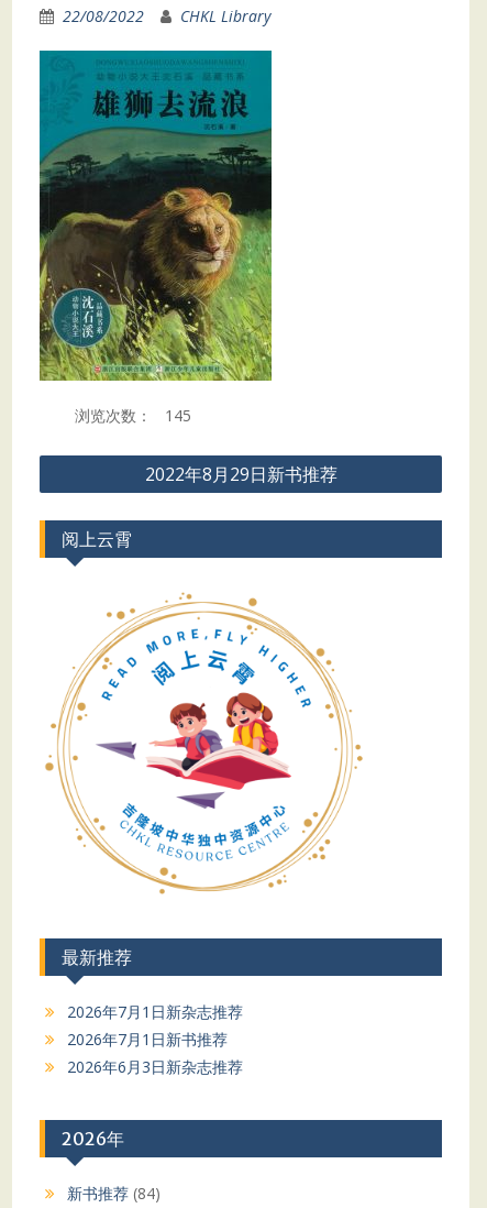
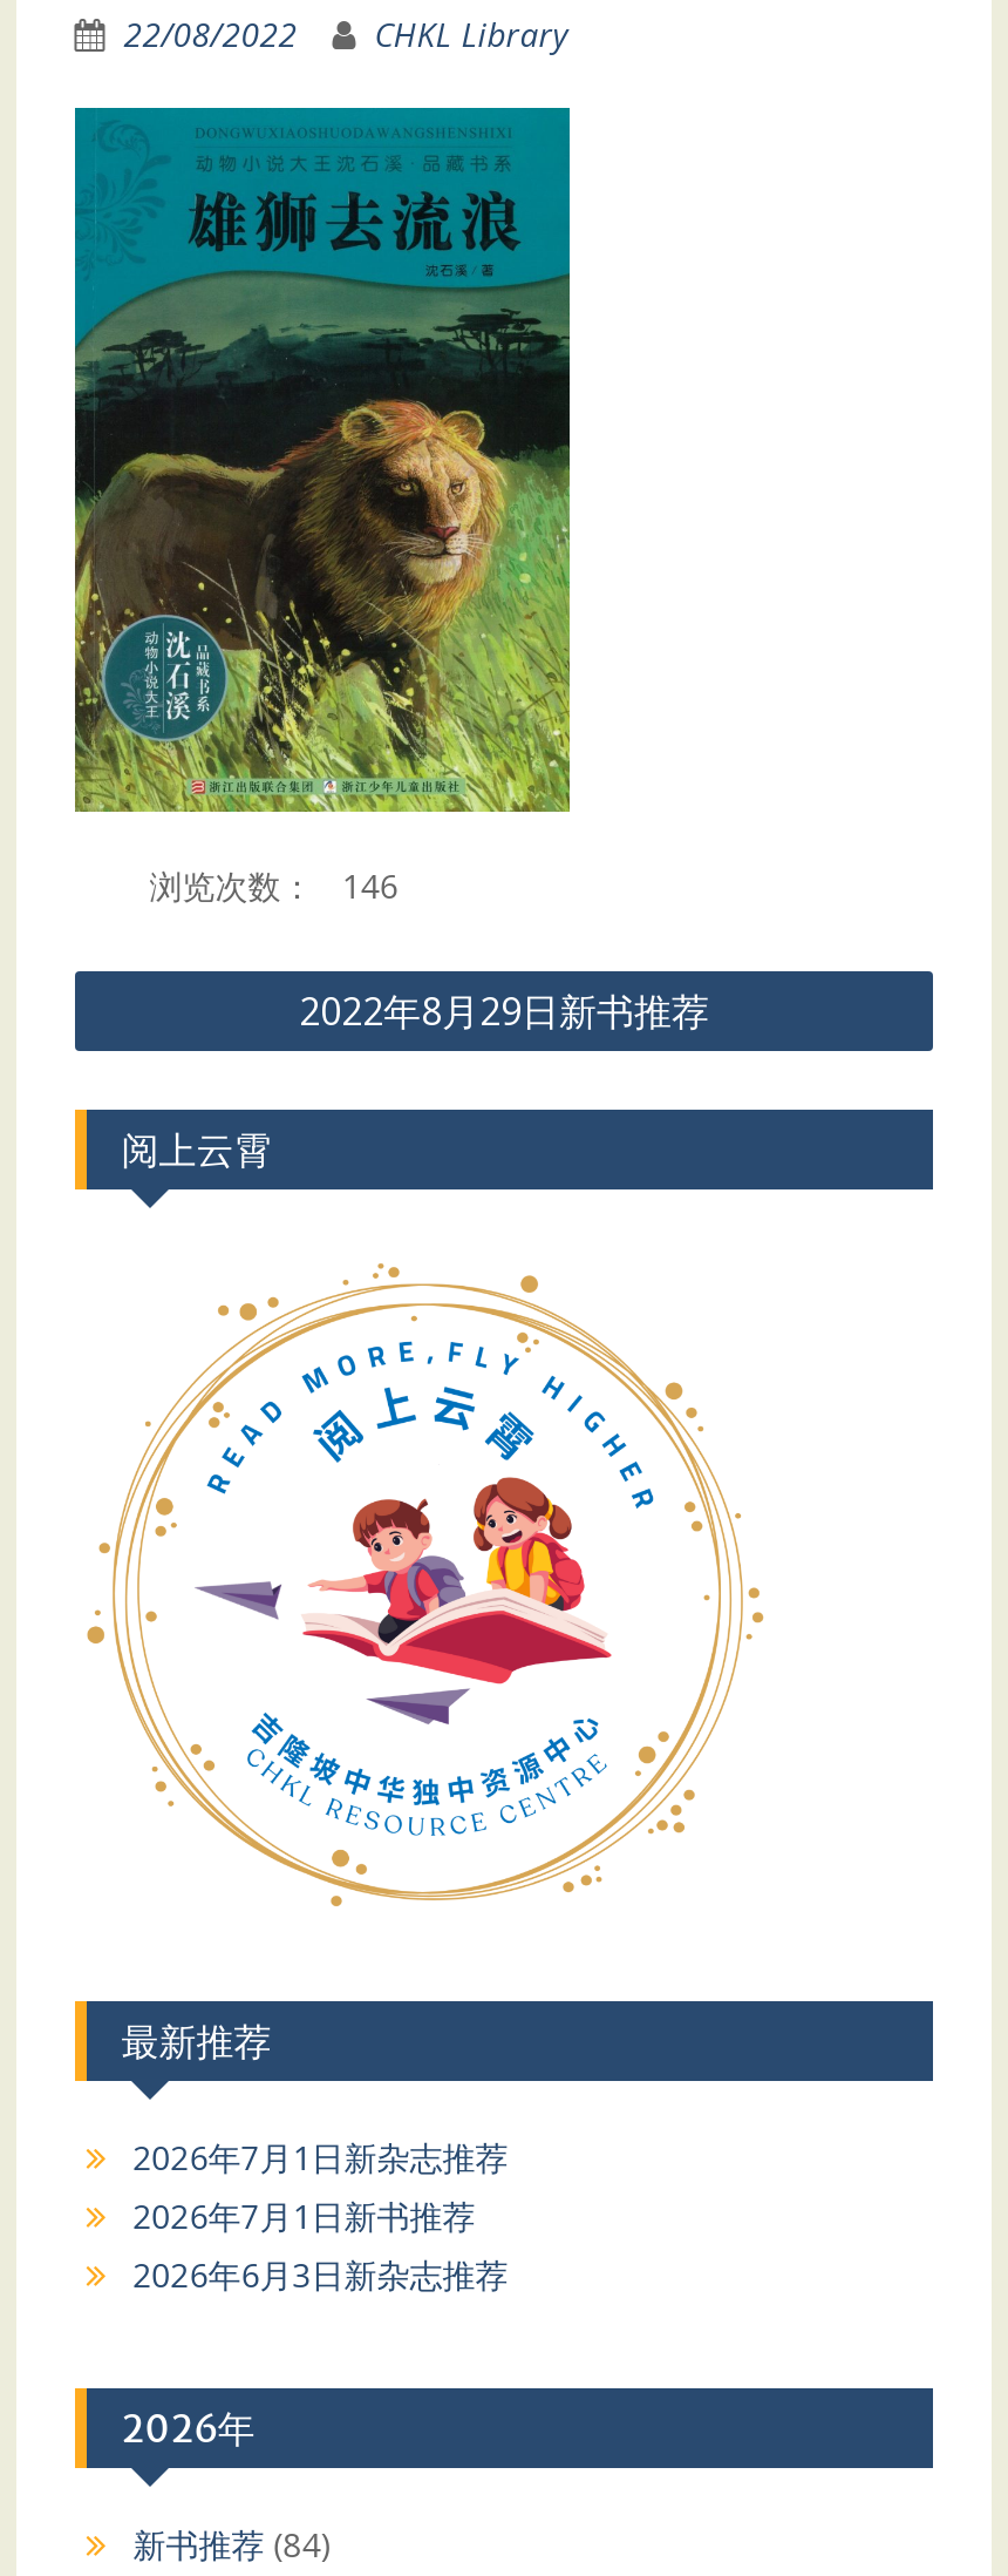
- 浏览次数： 145
+ 浏览次数： 146
